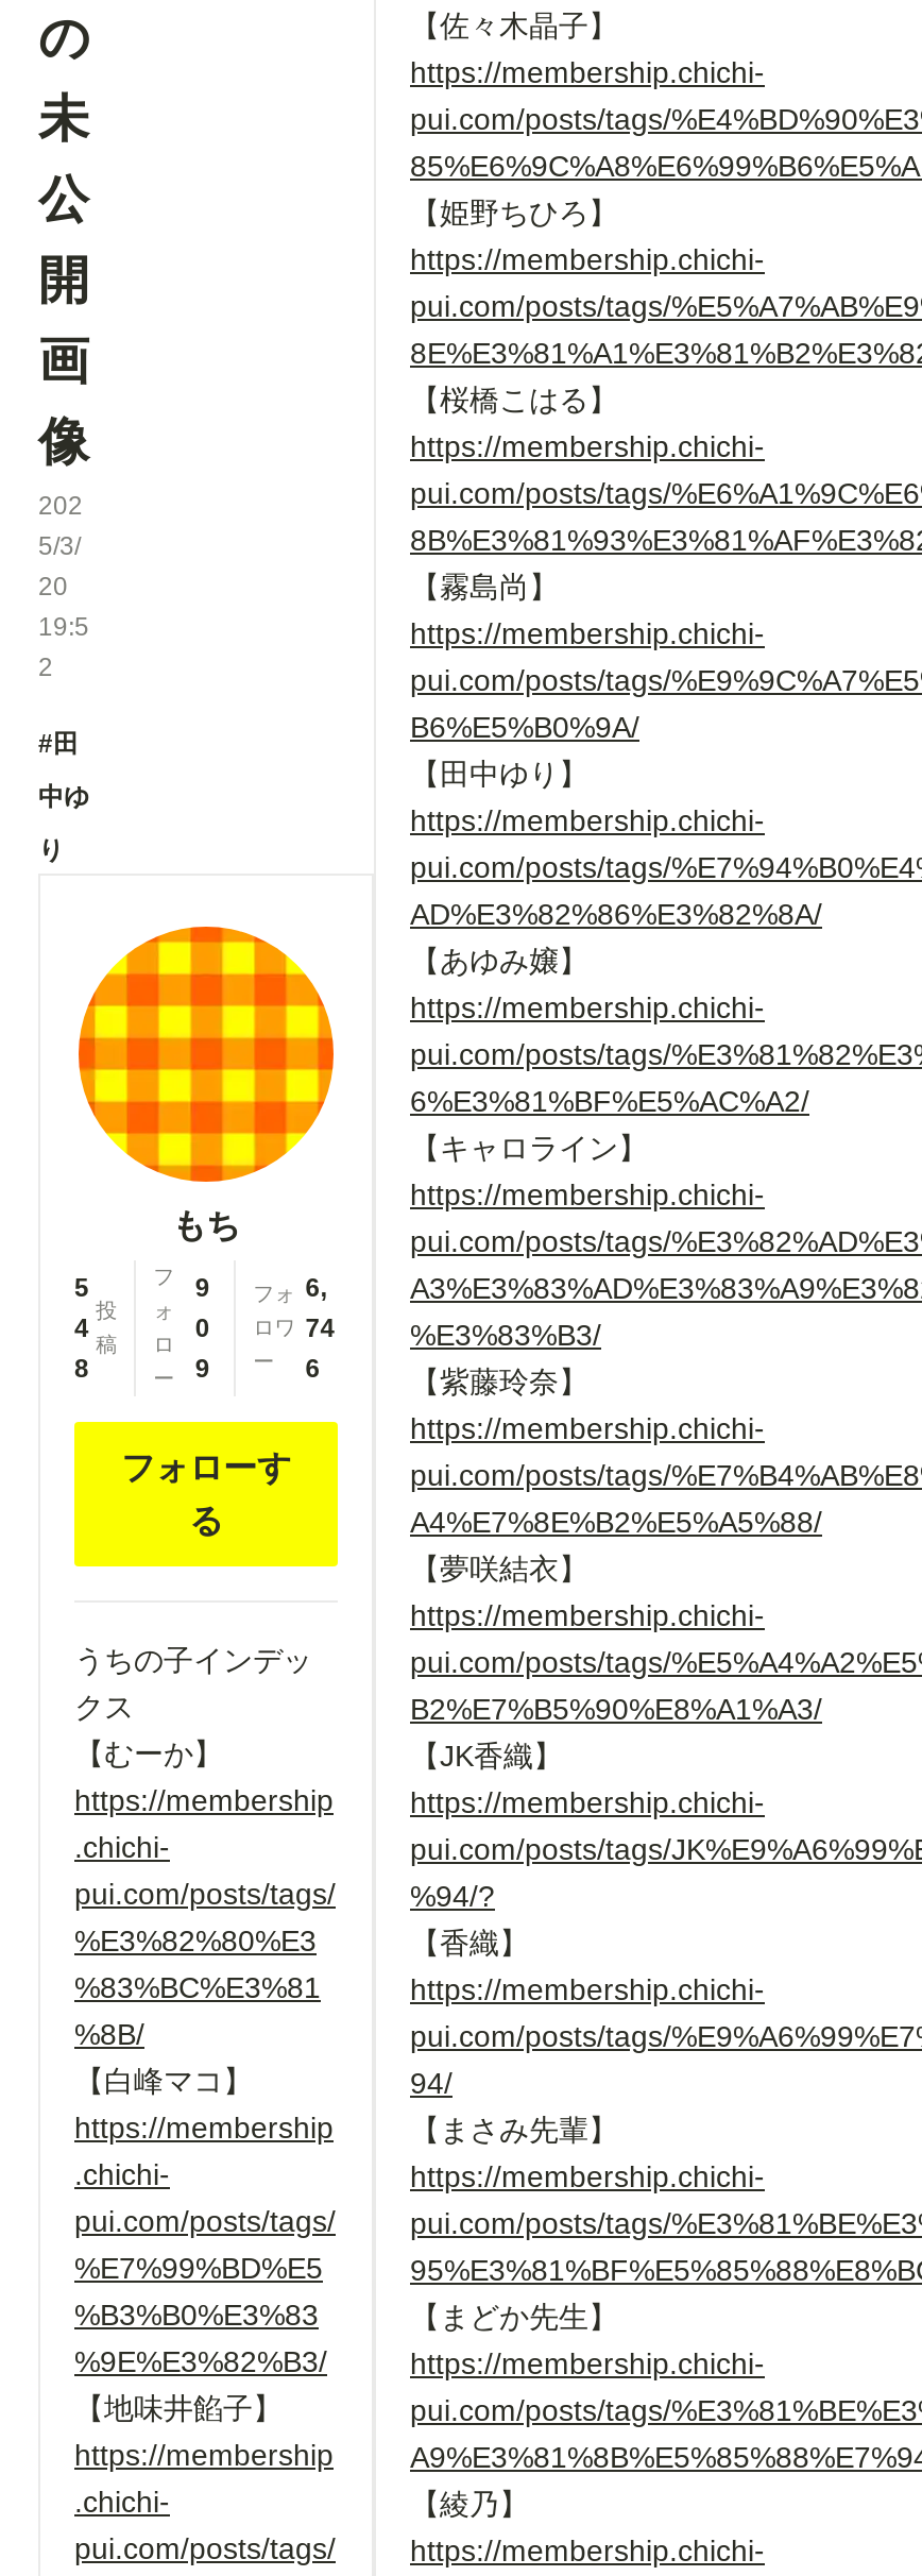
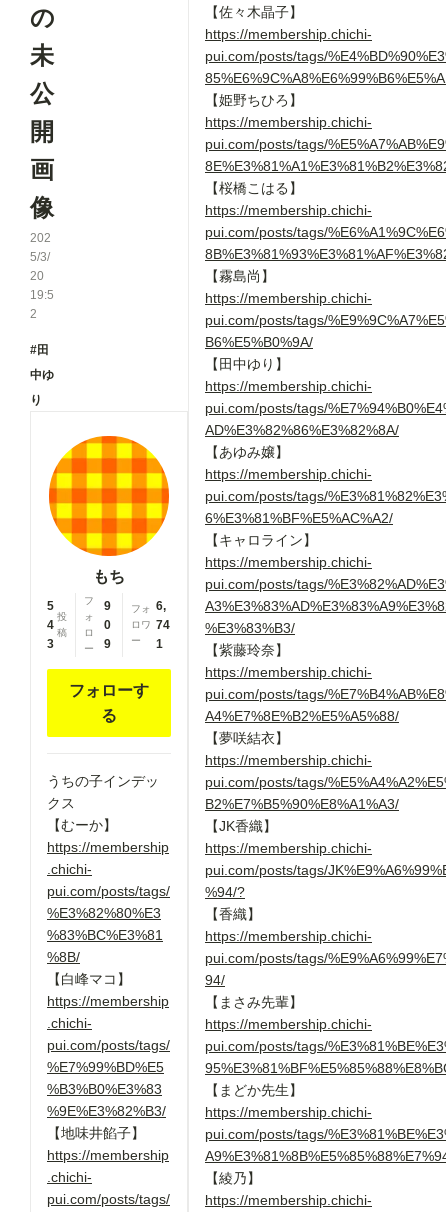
- 8
+ 3

- 6
+ 1
